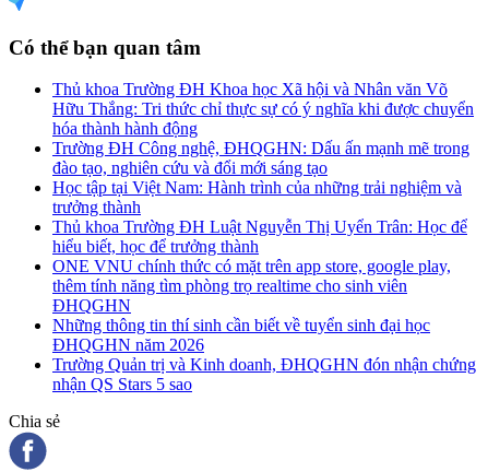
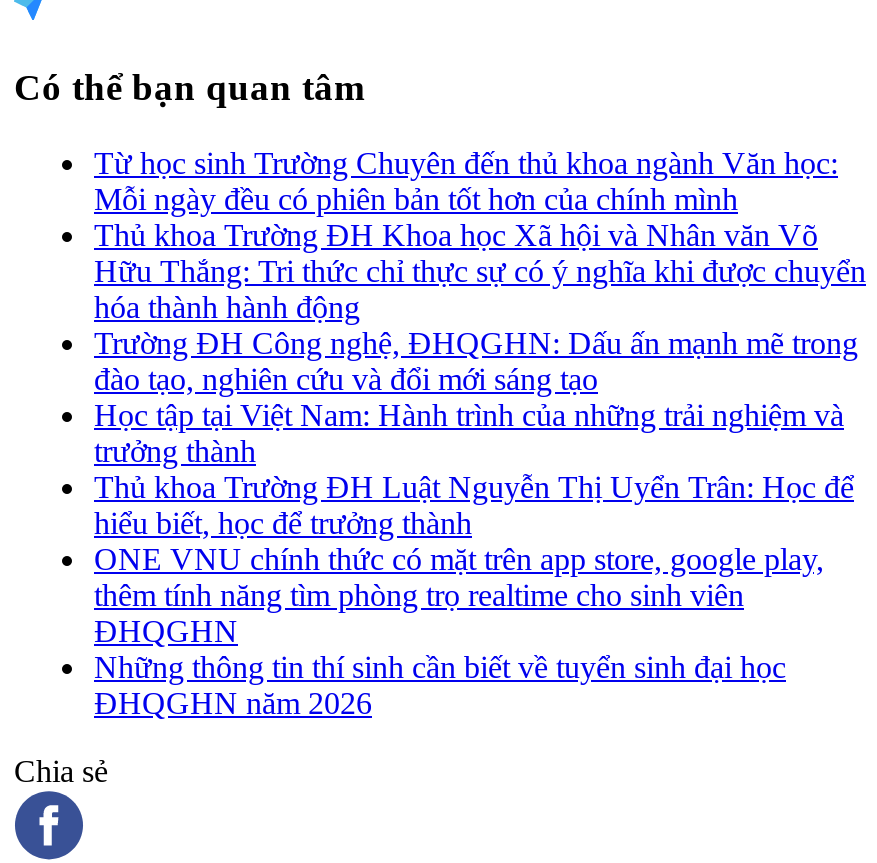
+ Từ học sinh Trường Chuyên đến thủ khoa ngành Văn học:
+ Mỗi ngày đều có phiên bản tốt hơn của chính mình

moved down: Thủ khoa Trường ĐH Khoa học Xã hội và Nhân văn Võ | Hữu Thắng: Tri thức chỉ thực sự có ý nghĩa khi được chuyển | hóa thành hành động | ... | Những thông tin thí sinh cần biết về tuyển sinh đại học | ĐHQGHN năm 2026

- Trường Quản trị và Kinh doanh, ĐHQGHN đón nhận chứng
- nhận QS Stars 5 sao
